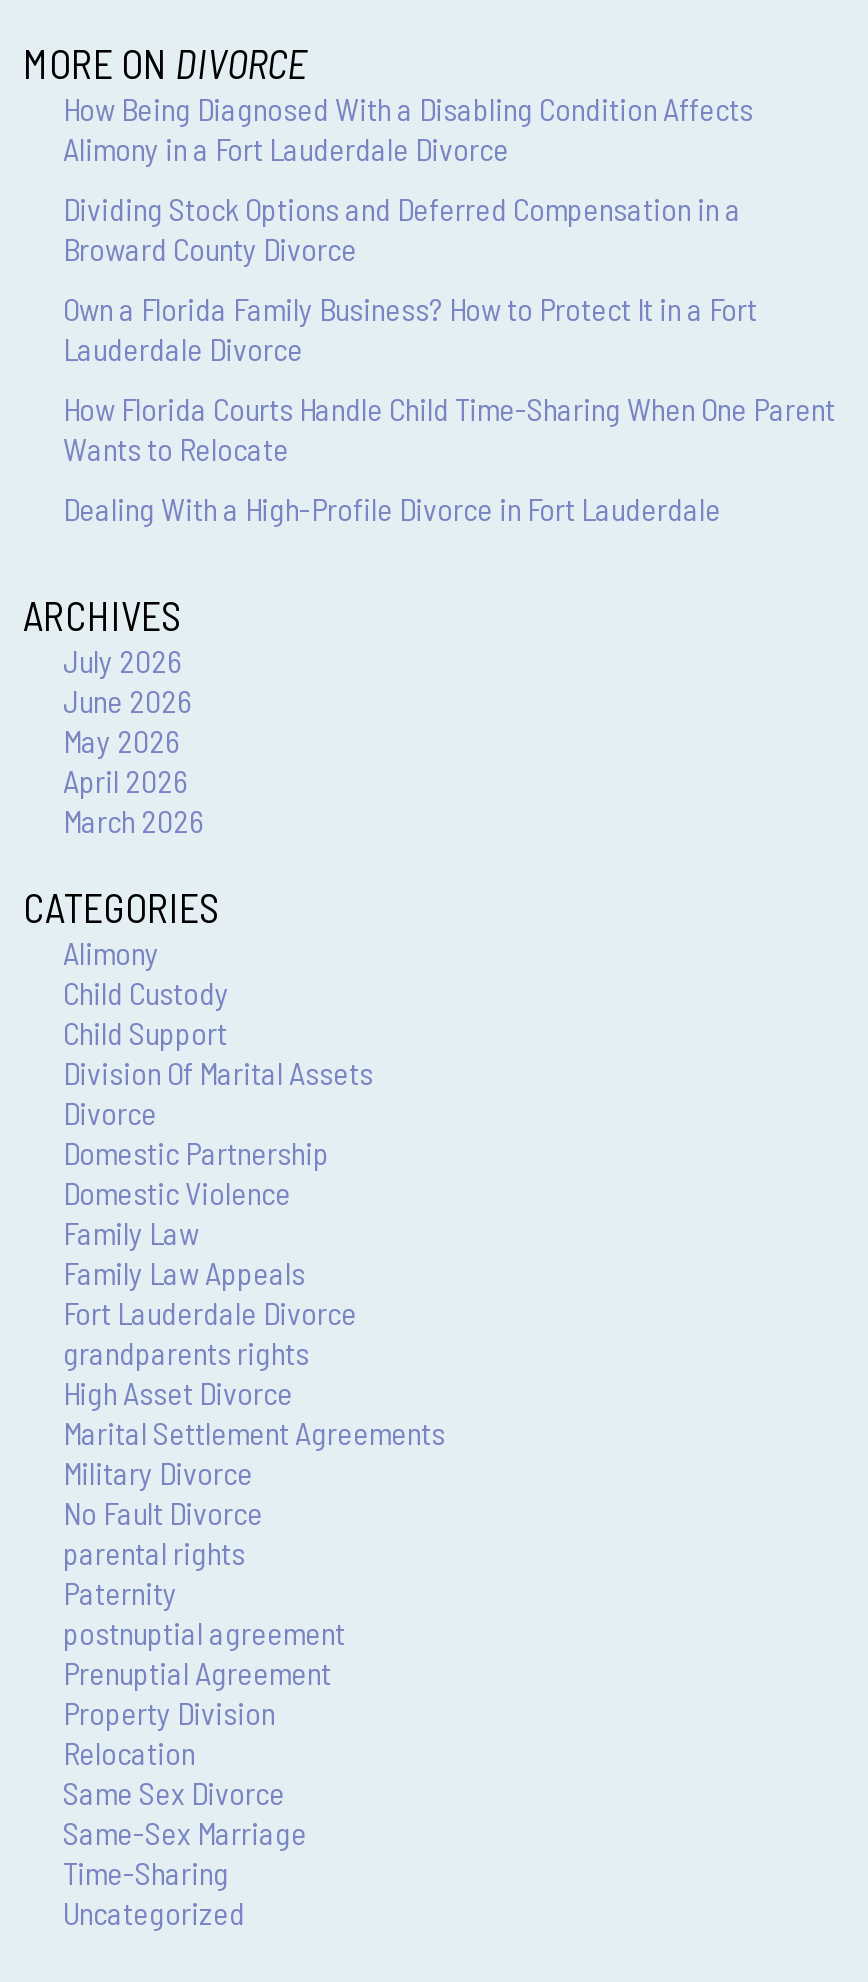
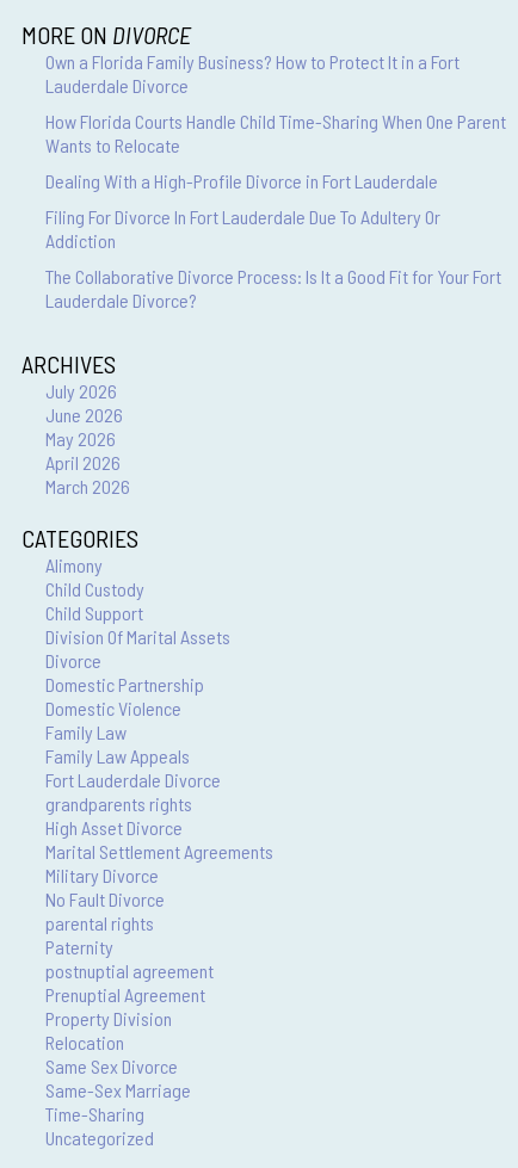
- How Being Diagnosed With a Disabling Condition Affects
- Alimony in a Fort Lauderdale Divorce
- Dividing Stock Options and Deferred Compensation in a
- Broward County Divorce

moved up: Own a Florida Family Business? How to Protect It in a Fort | Lauderdale Divorce | How Florida Courts Handle Child Time-Sharing When One Parent | Wants to Relocate | Dealing With a High-Profile Divorce in Fort Lauderdale

+ Filing For Divorce In Fort Lauderdale Due To Adultery Or
+ Addiction
+ The Collaborative Divorce Process: Is It a Good Fit for Your Fort
+ Lauderdale Divorce?
